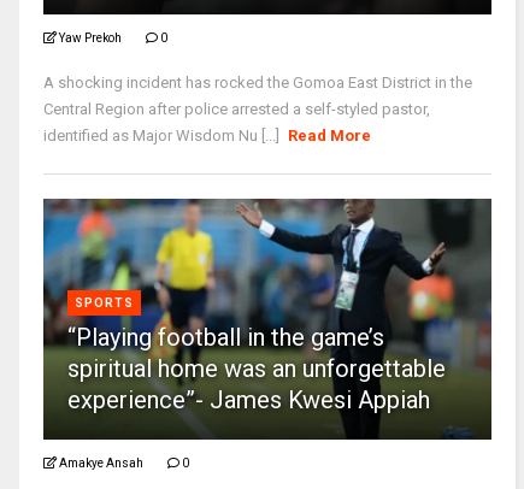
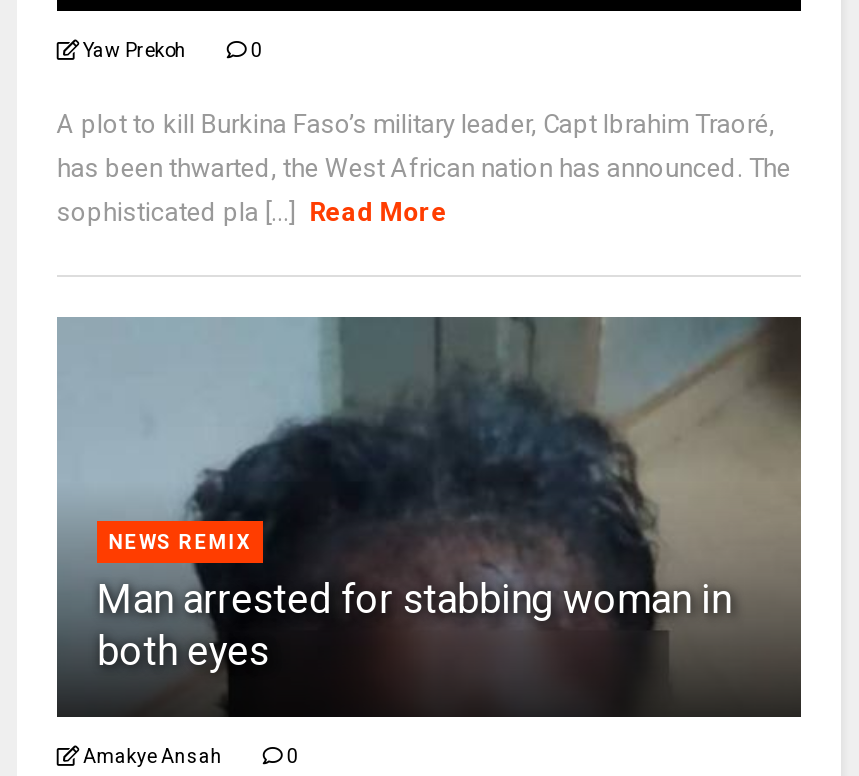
- A shocking incident has rocked the Gomoa East District in the
+ A plot to kill Burkina Faso’s military leader, Capt Ibrahim Traoré,

- Central Region after police arrested a self-styled pastor,
+ has been thwarted, the West African nation has announced. The

- identified as Major Wisdom Nu [...] Read More
+ sophisticated pla [...] Read More

- [image]
- SPORTS
+ [image]
+ NEWS REMIX

- “Playing football in the game’s
- spiritual home was an unforgettable
- experience”- James Kwesi Appiah
+ Man arrested for stabbing woman in
+ both eyes
